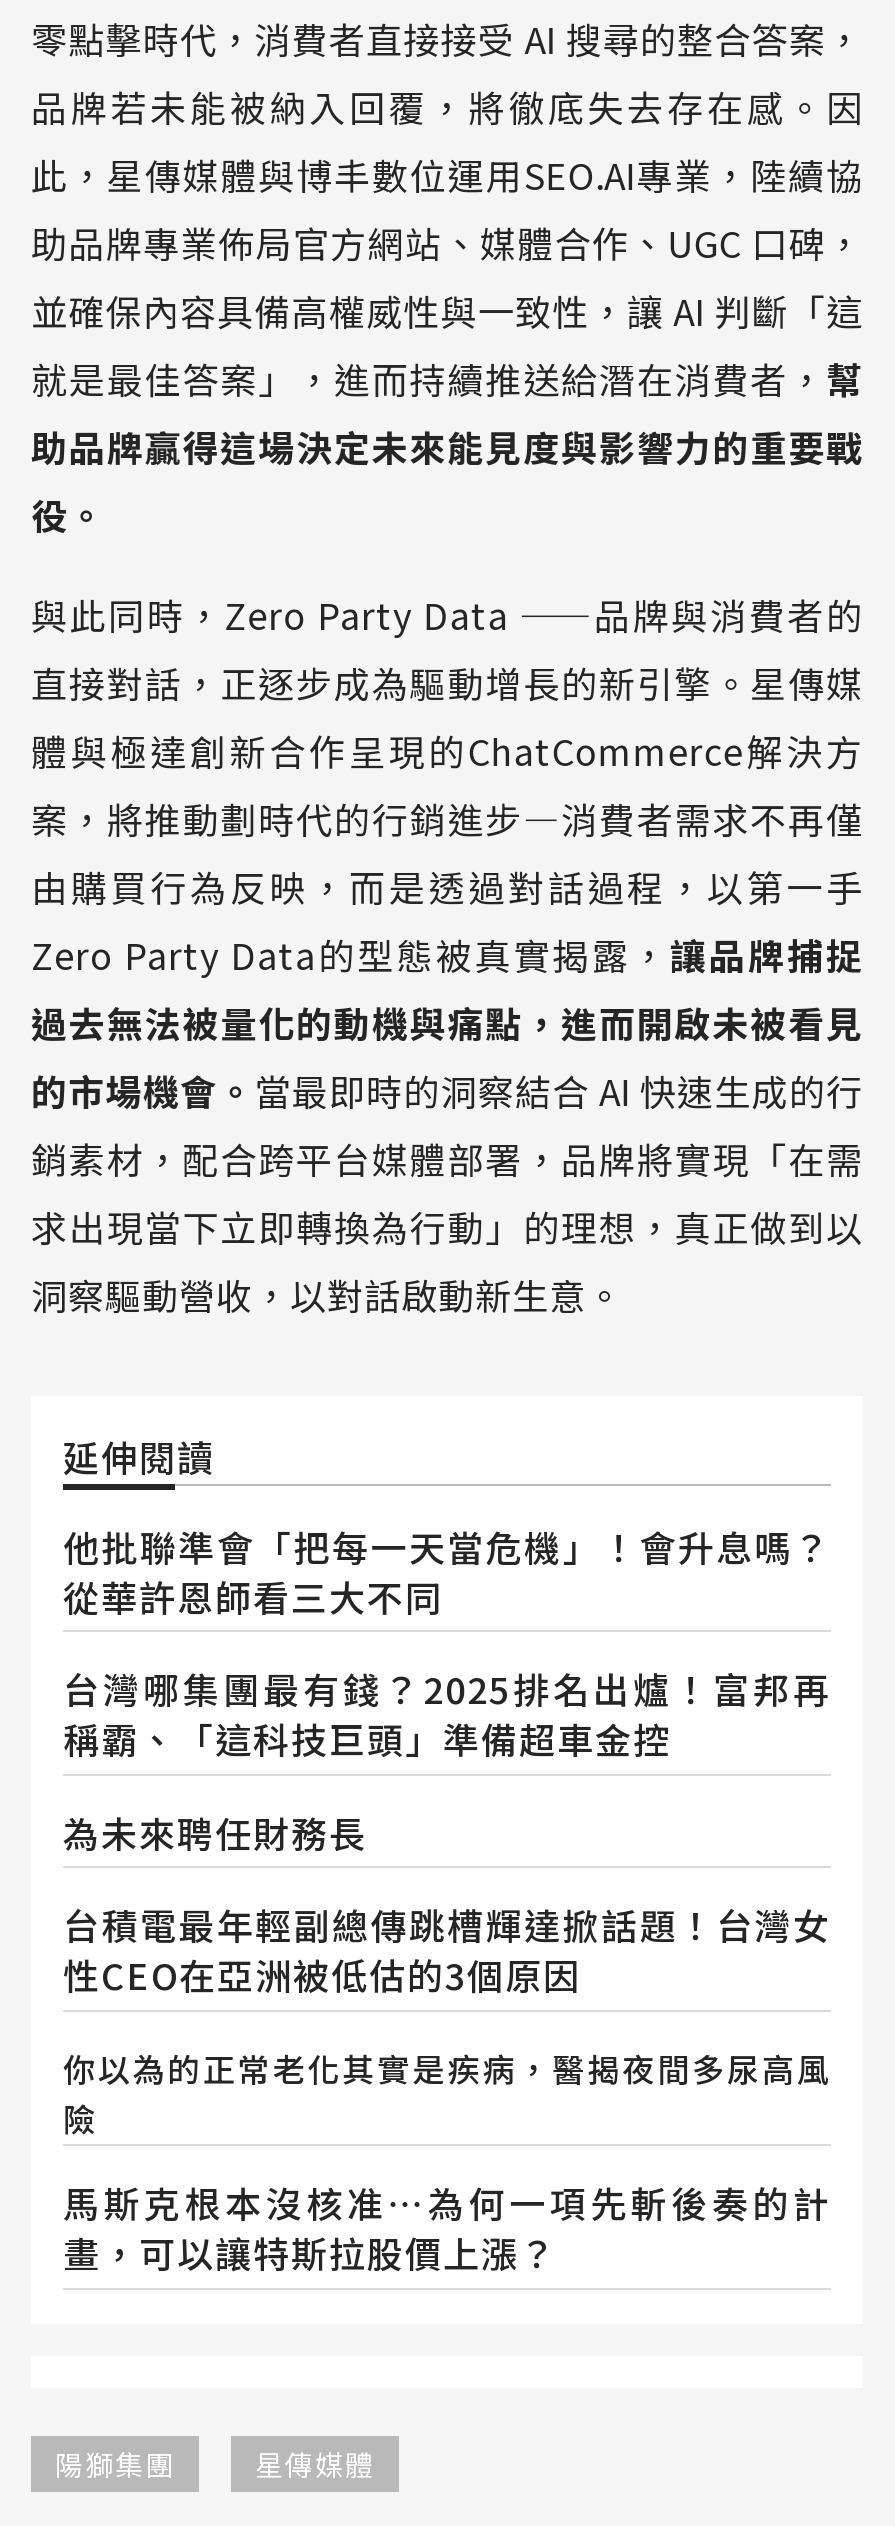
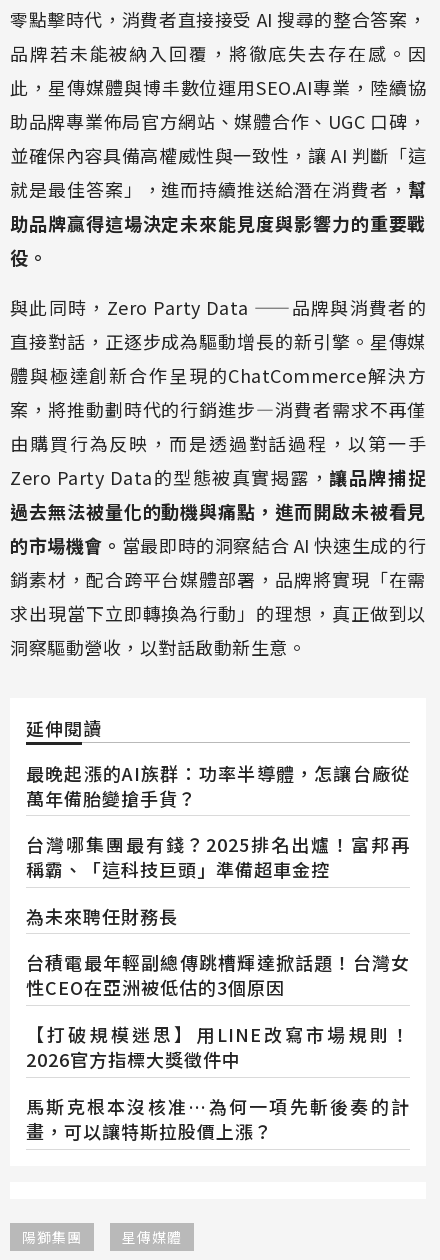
- 他批聯準會「把每一天當危機」！會升息嗎？
- 從華許恩師看三大不同
+ 最晚起漲的AI族群：功率半導體，怎讓台廠從
+ 萬年備胎變搶手貨？

- 你以為的正常老化其實是疾病，醫揭夜間多尿高風
- 險
+ 【打破規模迷思】用LINE改寫市場規則！
+ 2026官方指標大獎徵件中
